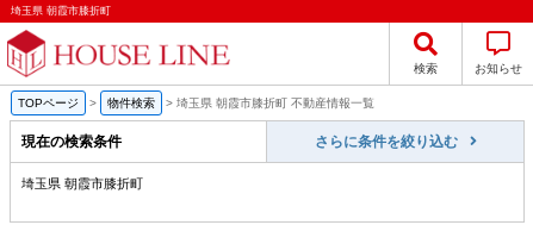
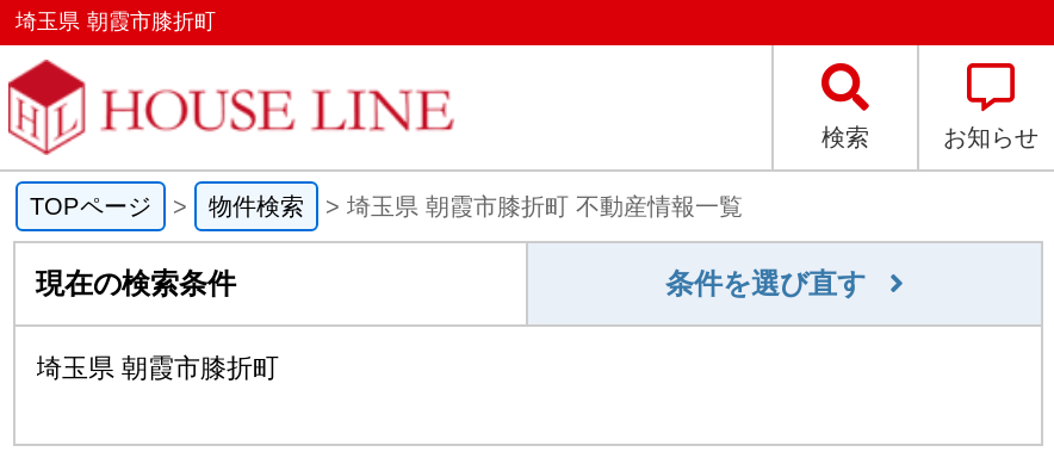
- さらに条件を絞り込む
+ 条件を選び直す
